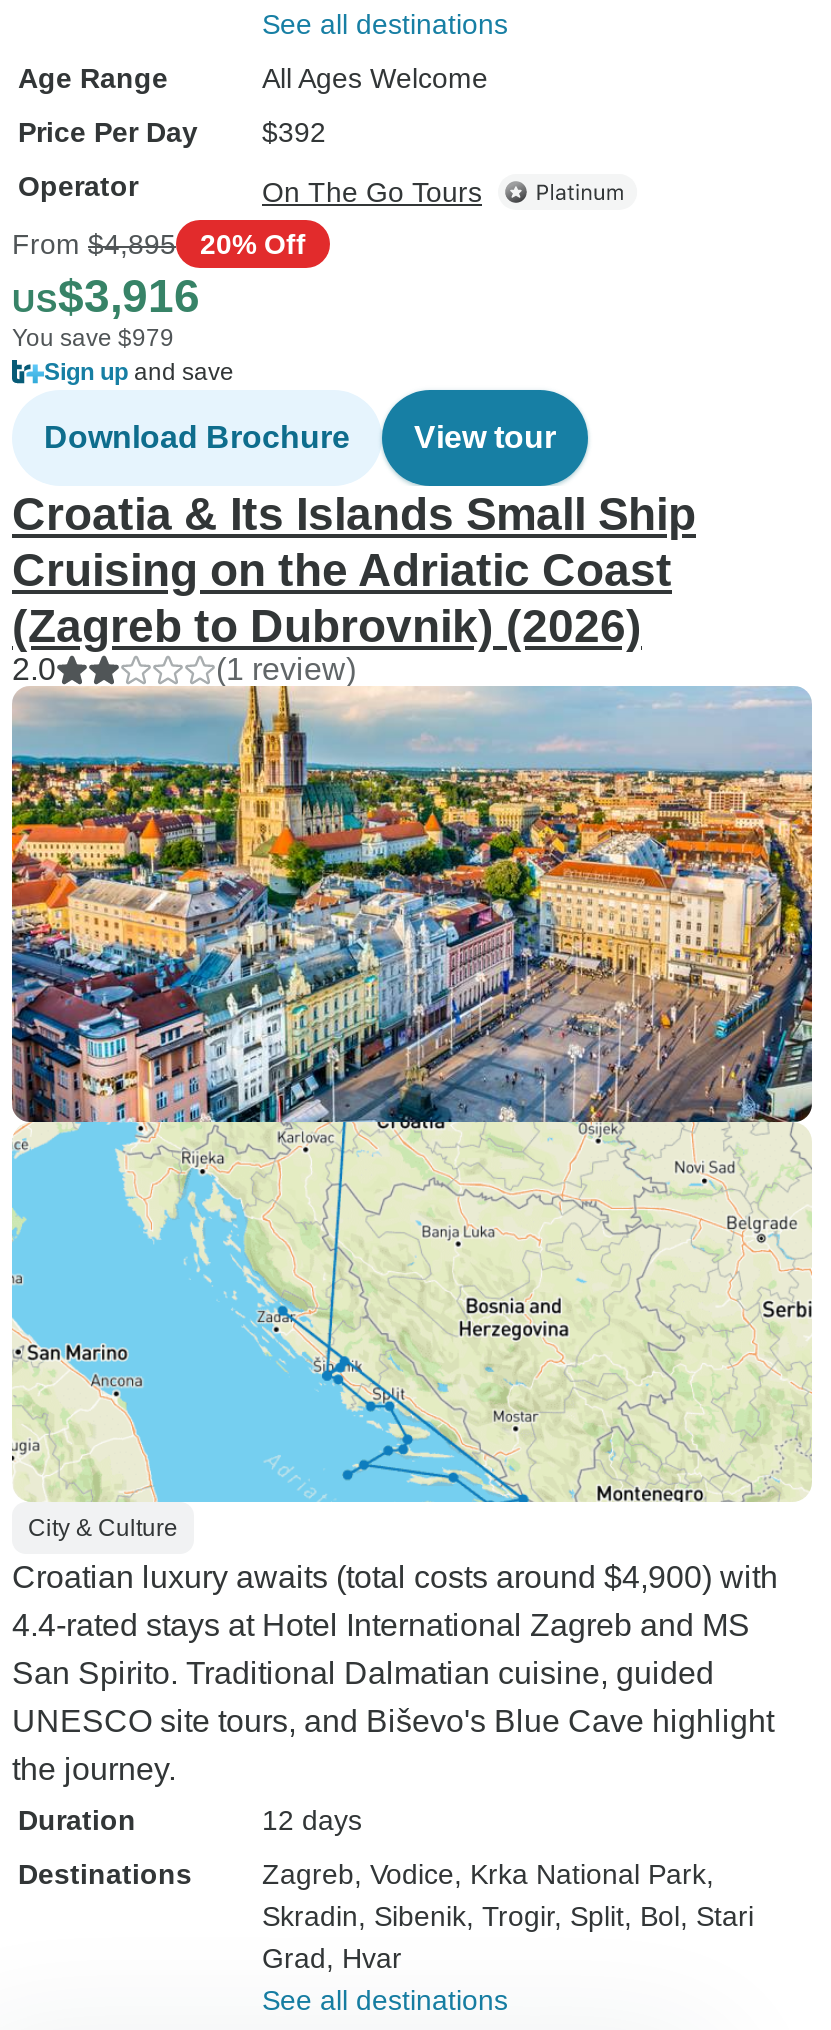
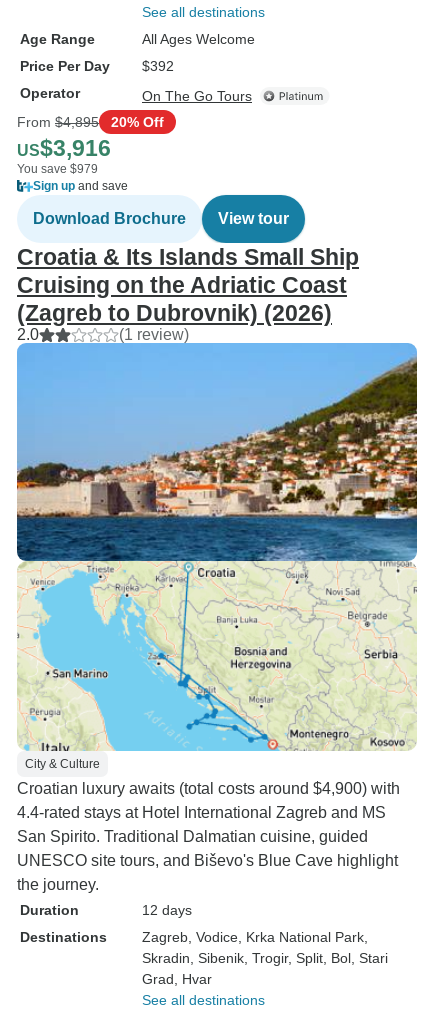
- [image]
+ [image]
